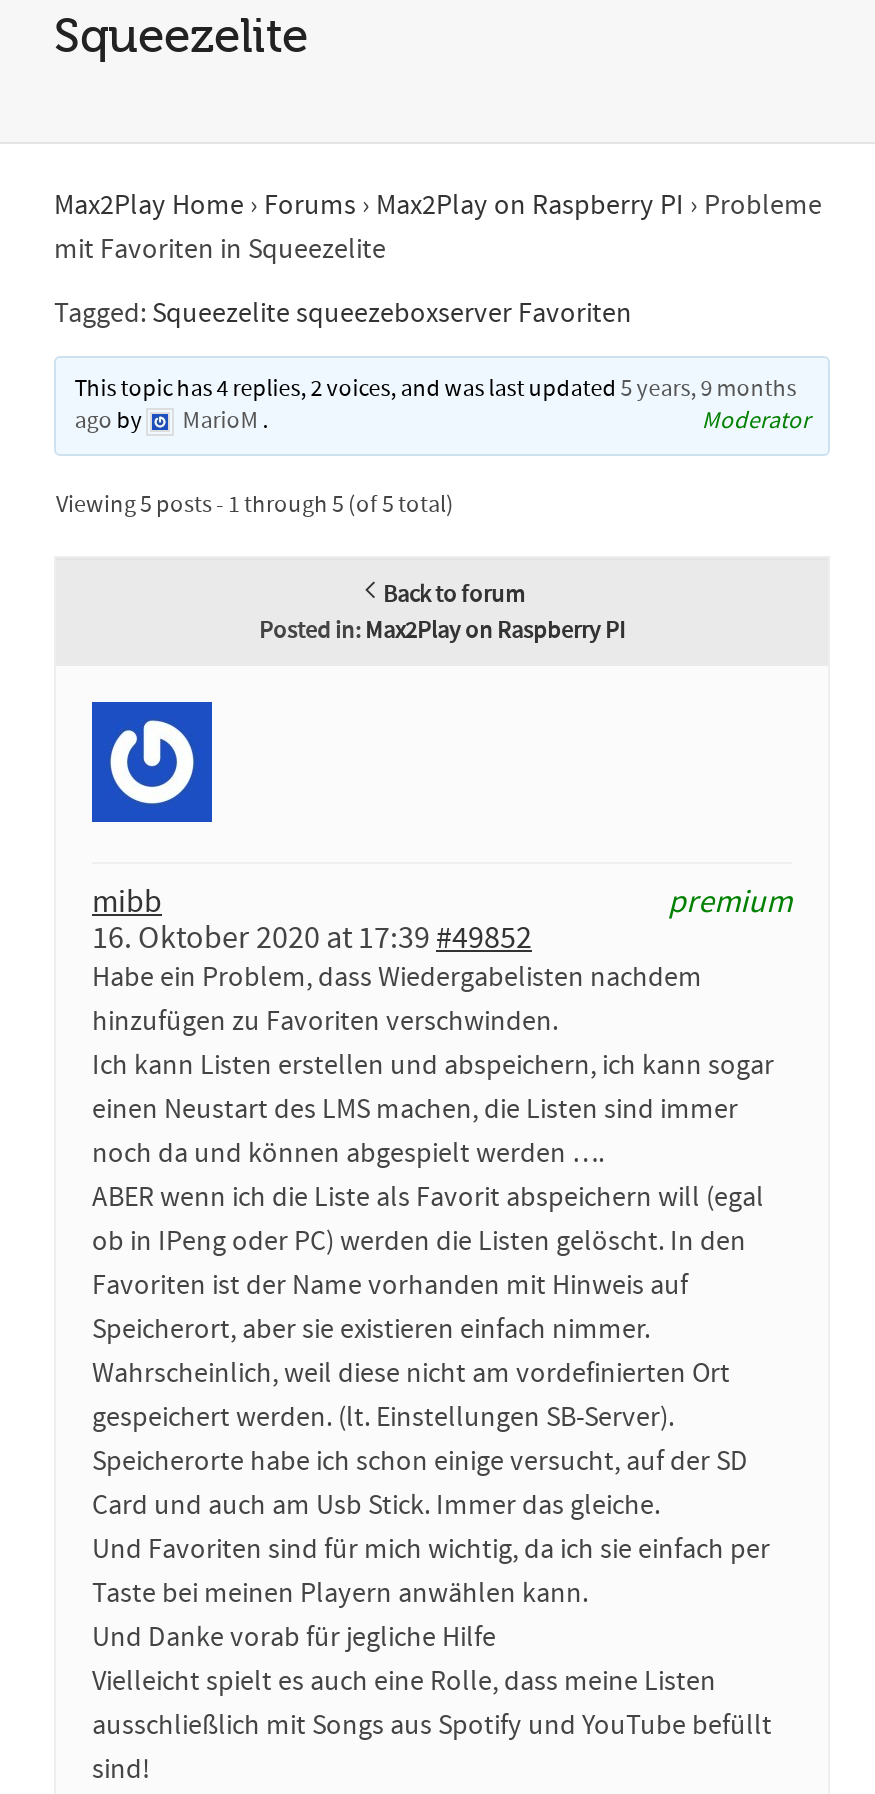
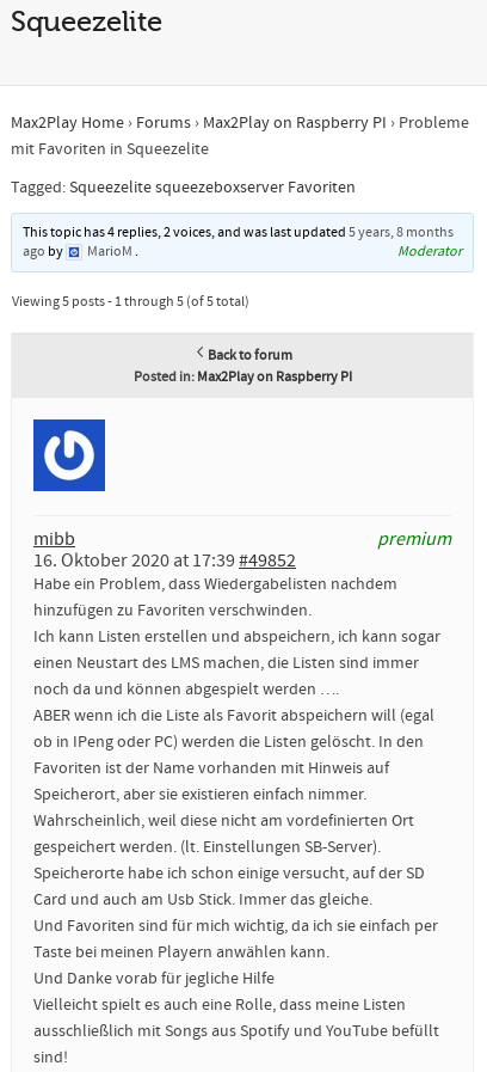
- This topic has 4 replies, 2 voices, and was last updated 5 years, 9 months
+ This topic has 4 replies, 2 voices, and was last updated 5 years, 8 months
